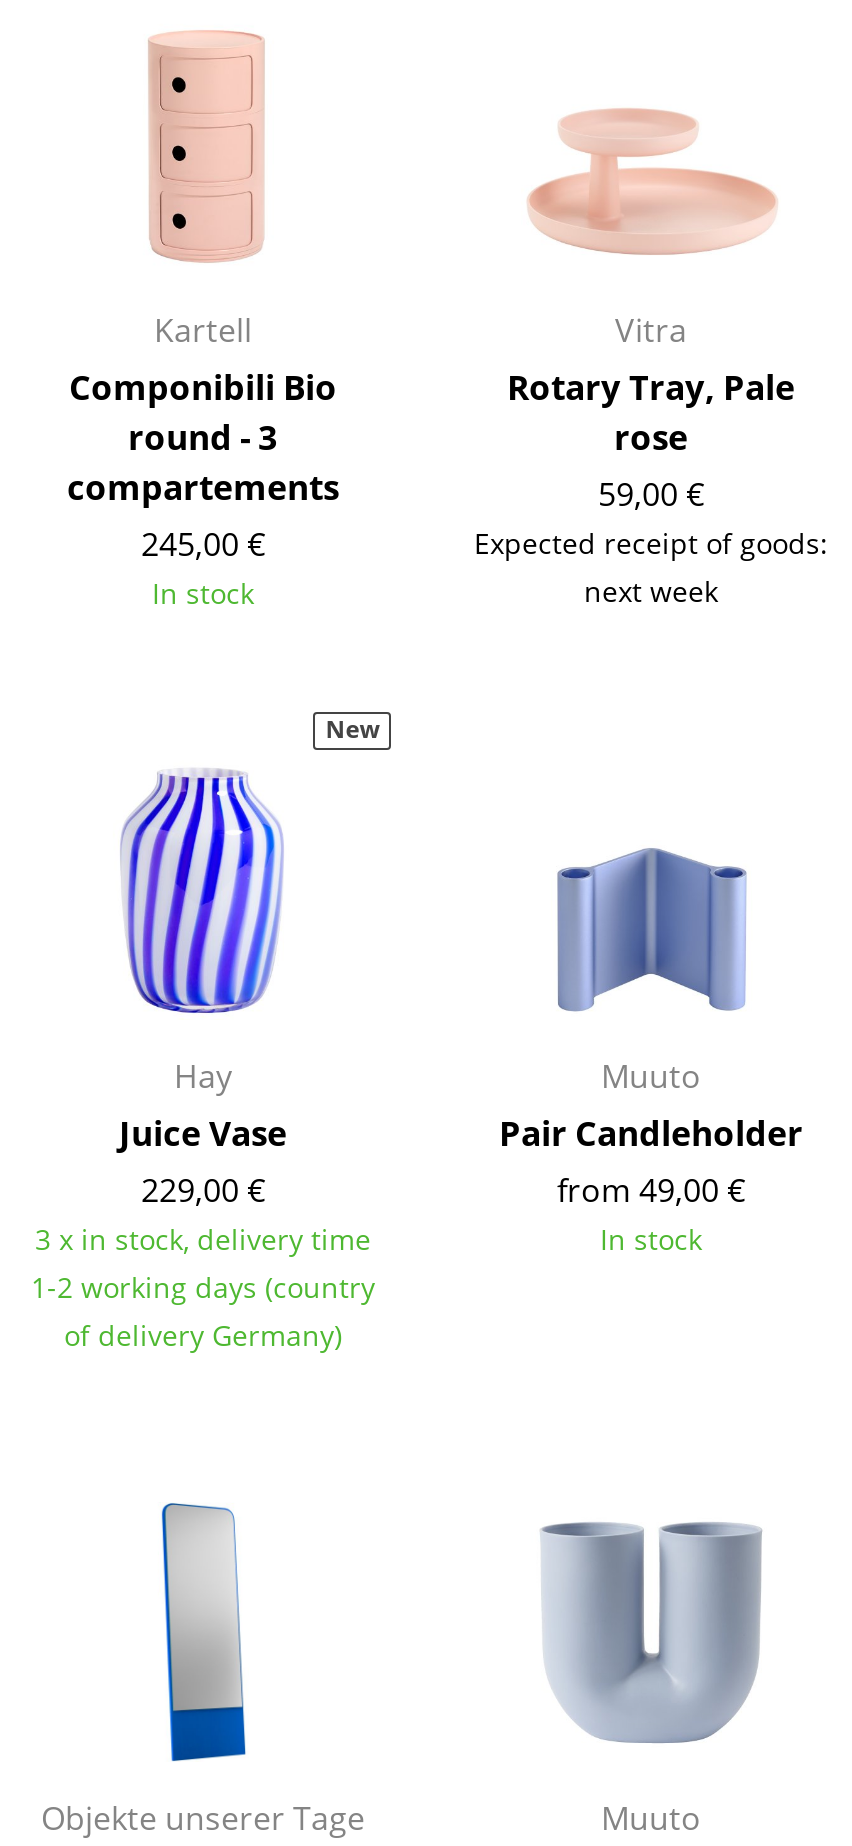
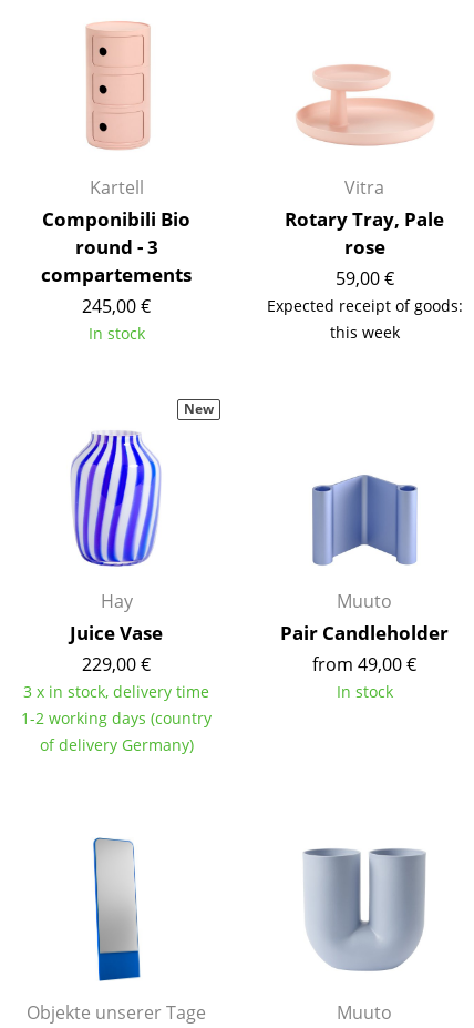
- next week
+ this week
